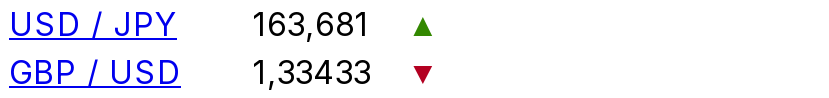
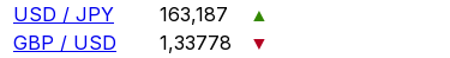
- 163,681
+ 163,187

- 1,33433
+ 1,33778
